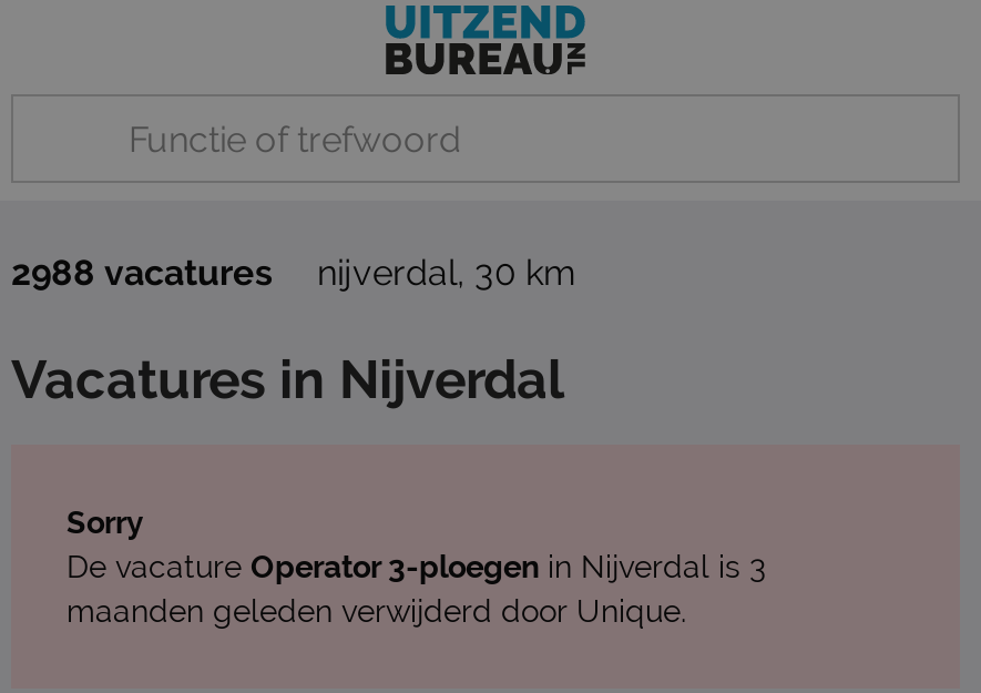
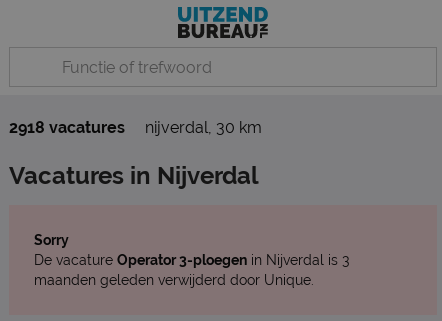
- 2988 vacatures nijverdal, 30 km
+ 2918 vacatures nijverdal, 30 km
